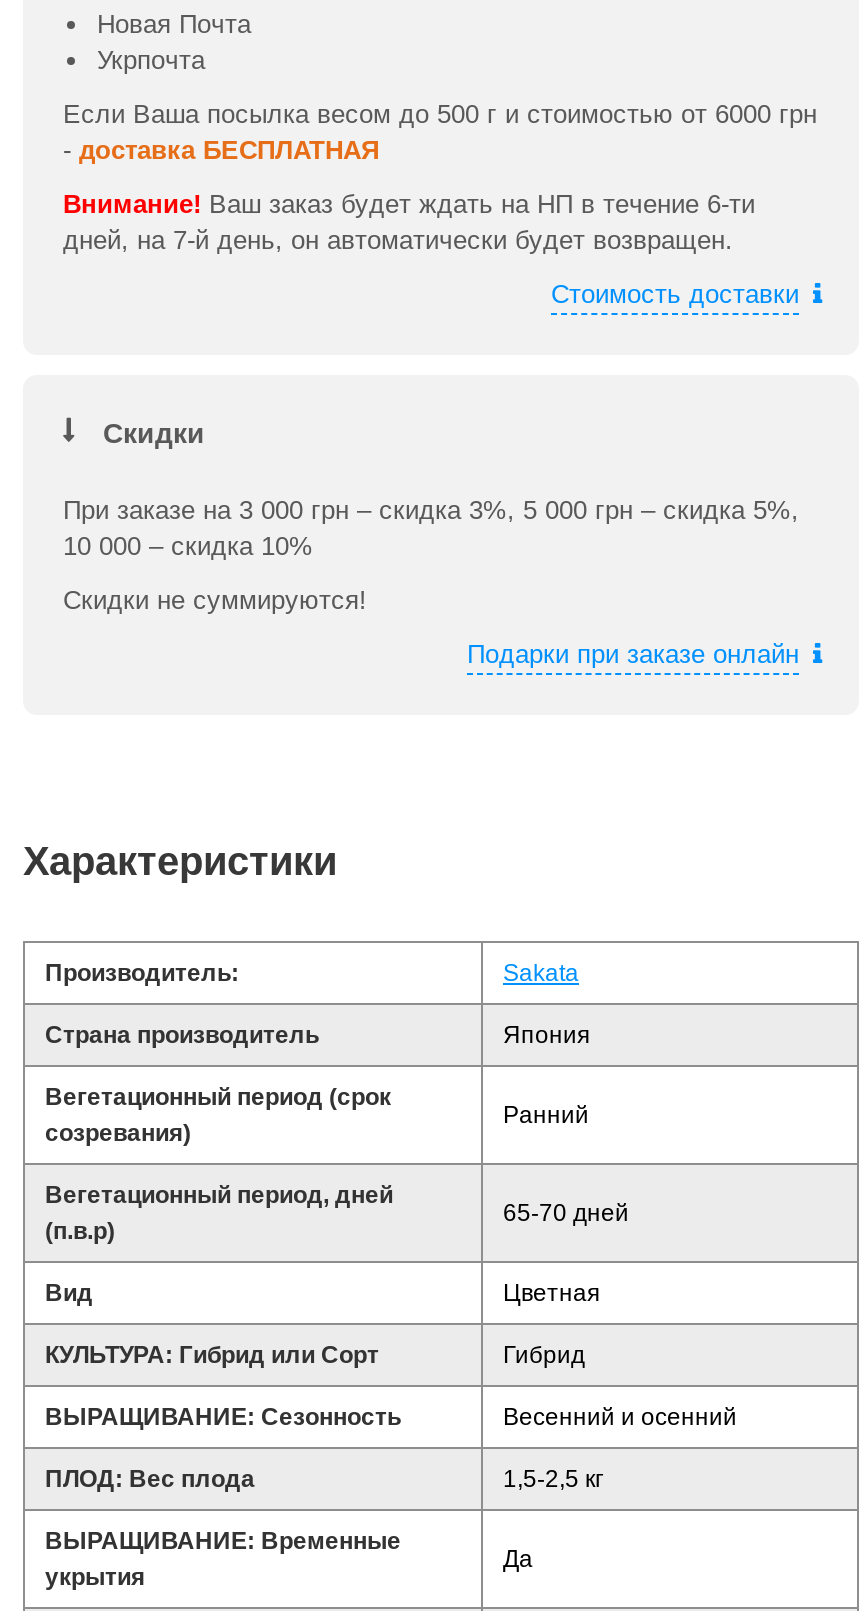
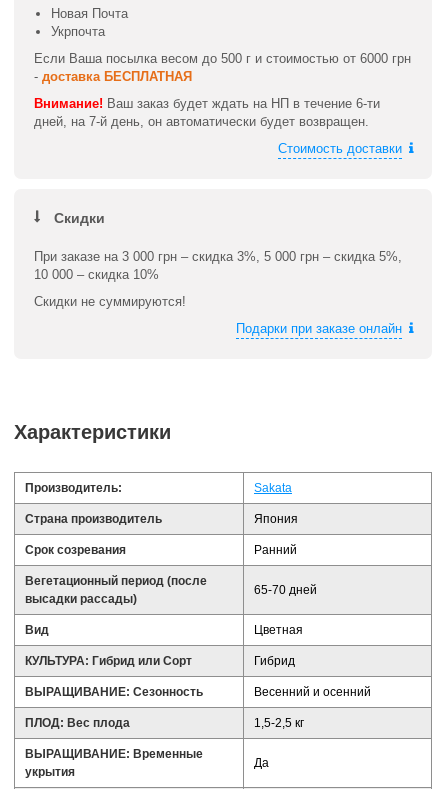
- Вегетационный период (срок
- созревания)
+ Срок созревания

- Вегетационный период, дней
- (п.в.р)
+ Вегетационный период (после
+ высадки рассады)
